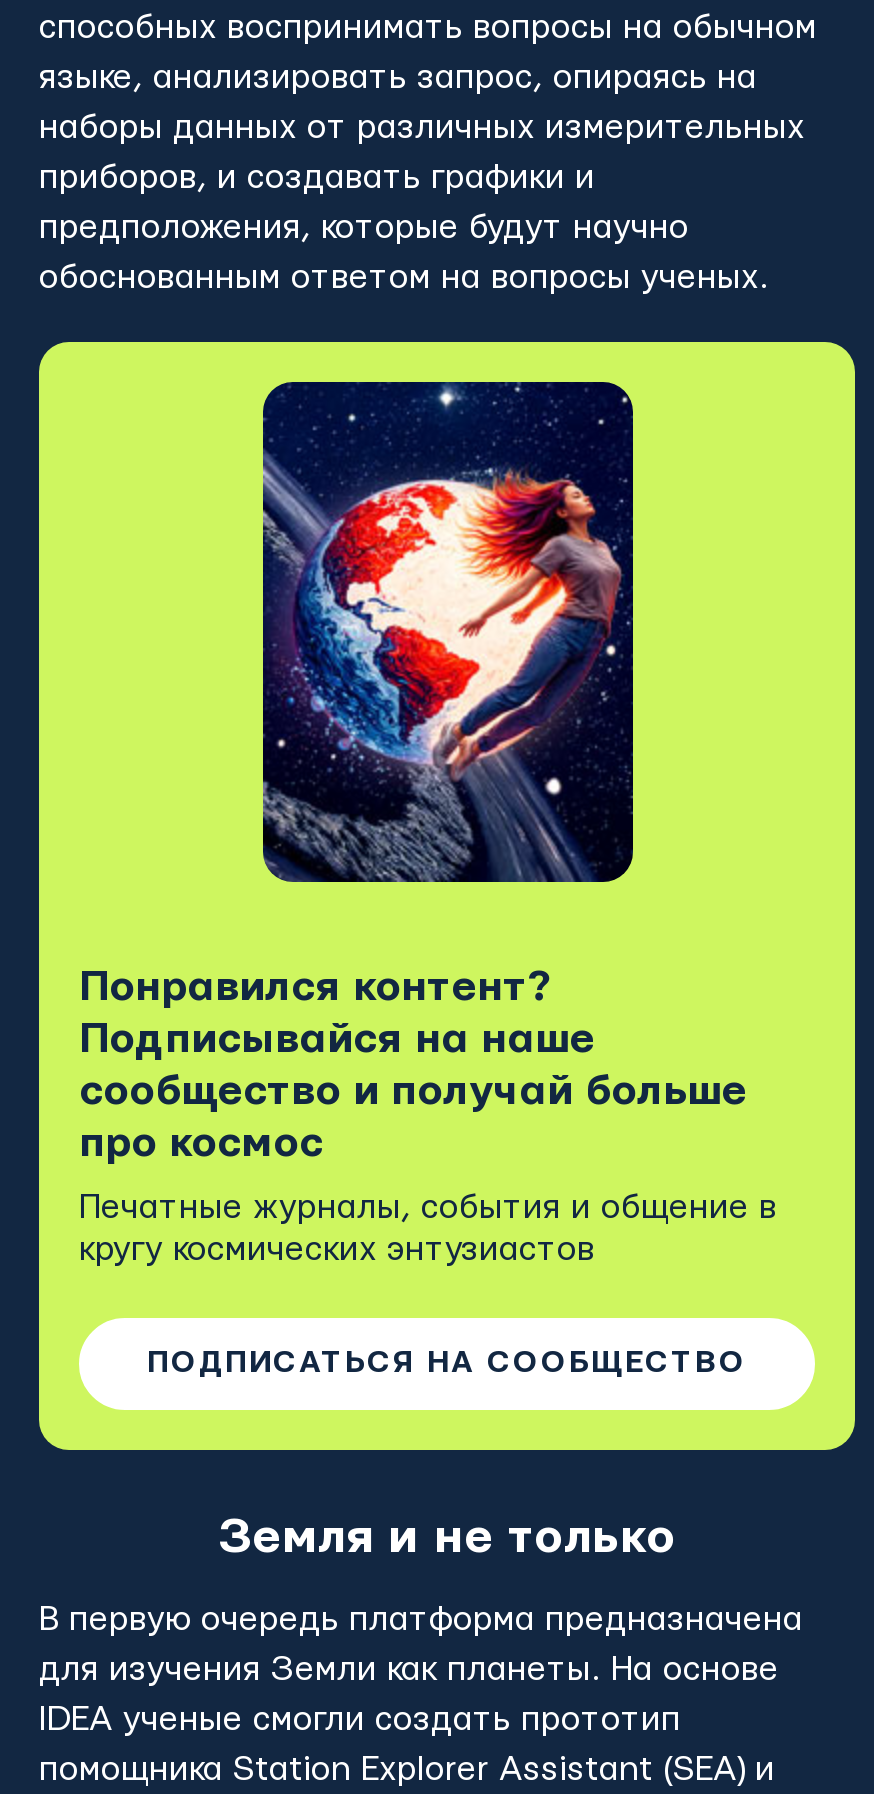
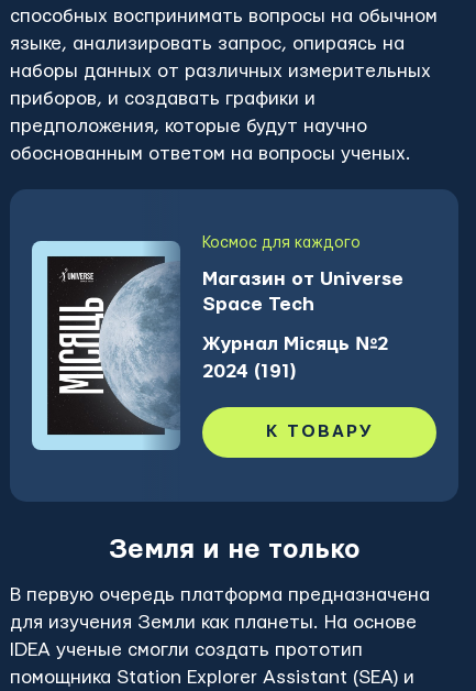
- [image]
- Понравился контент?
- Подписывайся на наше
- сообщество и получай больше
- про космос
- Печатные журналы, события и общение в
- кругу космических энтузиастов
- ПОДПИСАТЬСЯ НА СООБЩЕСТВО
+ [image]
+ Космос для каждого
+ Магазин от Universe
+ Space Tech
+ Журнал Місяць №2
+ 2024 (191)
+ К ТОВАРУ
